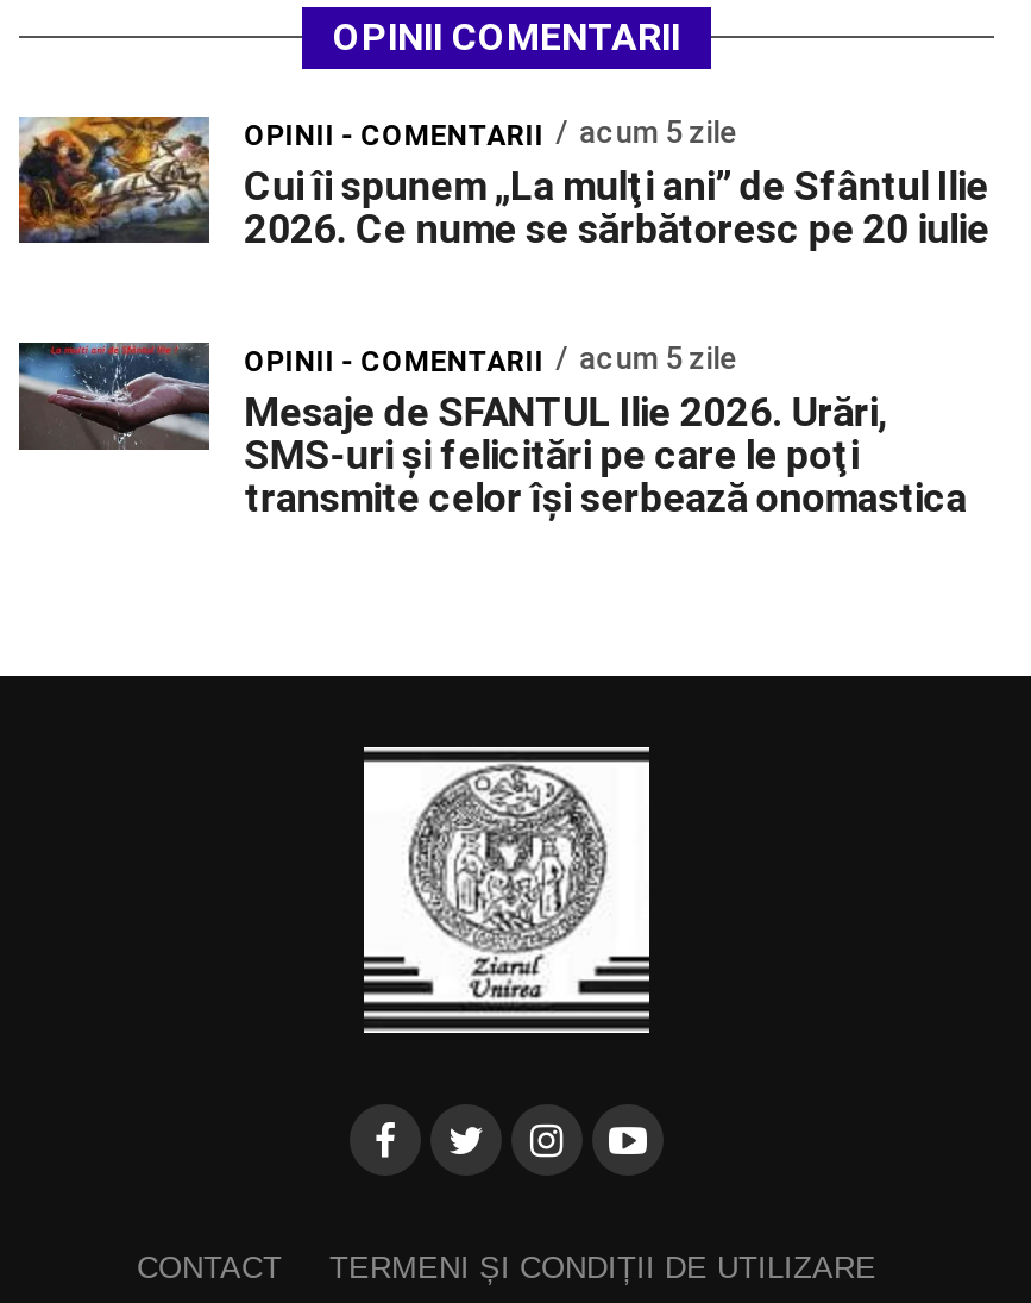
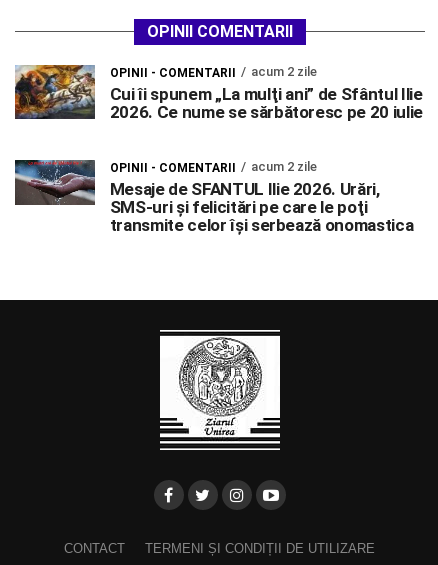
- OPINII - COMENTARII acum 5 zile
+ OPINII - COMENTARII acum 2 zile

- OPINII - COMENTARII acum 5 zile
+ OPINII - COMENTARII acum 2 zile
